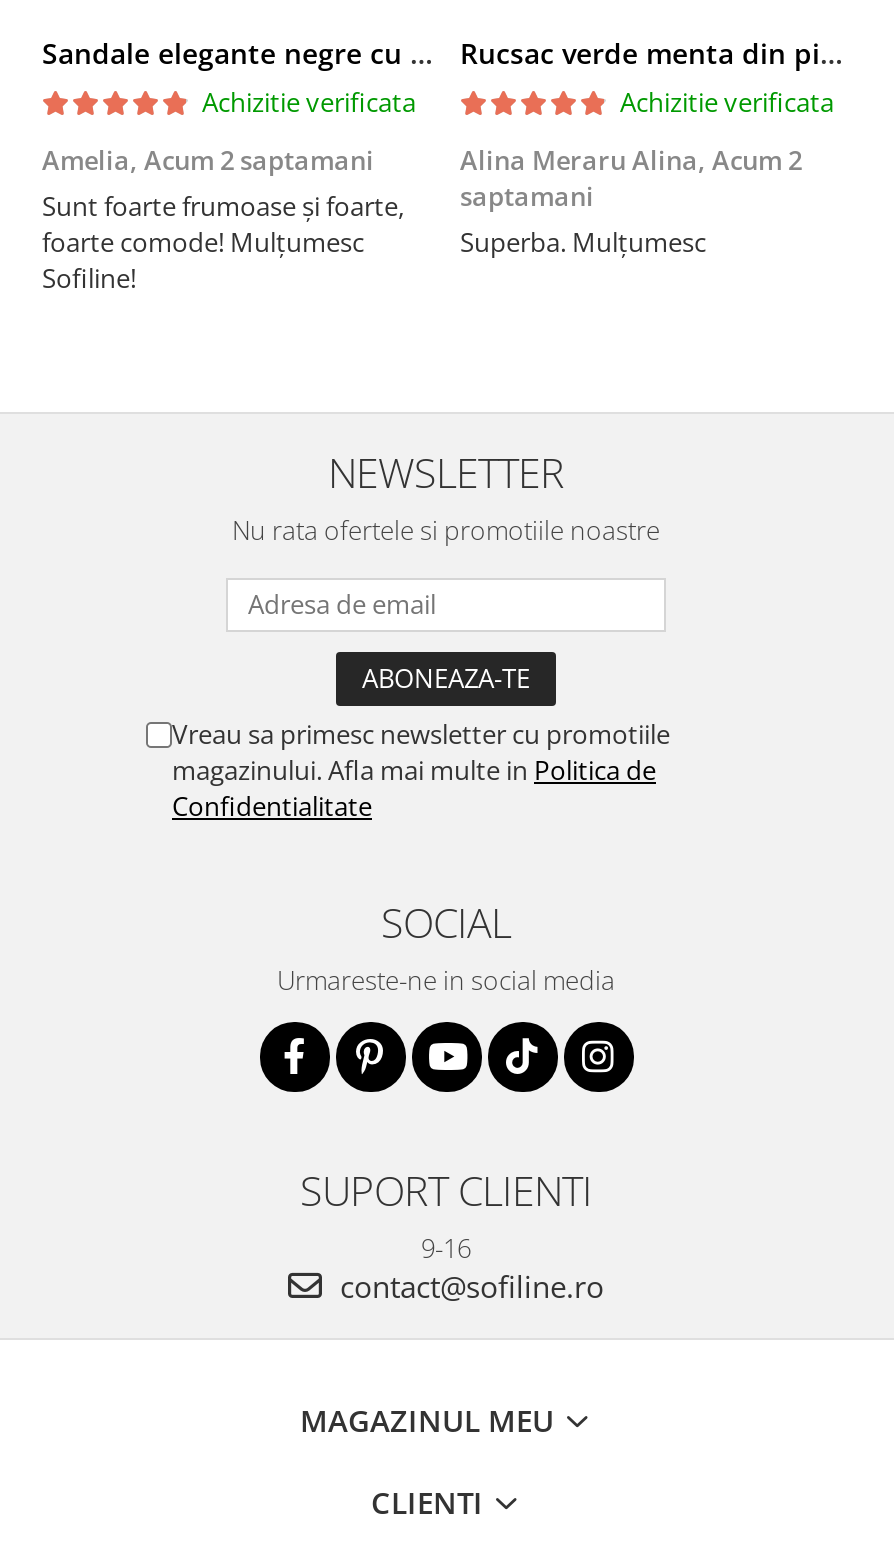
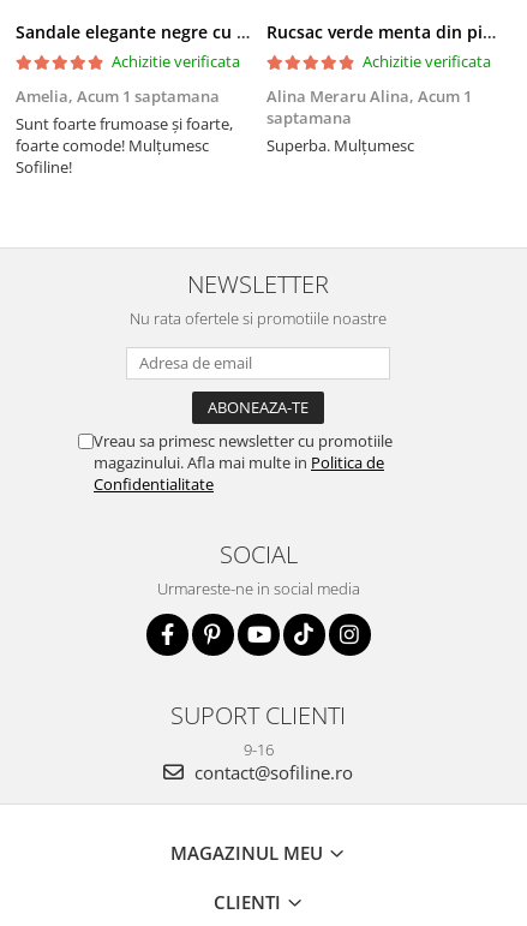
- Amelia, Acum 2 saptamani
+ Amelia, Acum 1 saptamana

- Alina Meraru Alina, Acum 2
- saptamani
+ Alina Meraru Alina, Acum 1
+ saptamana
